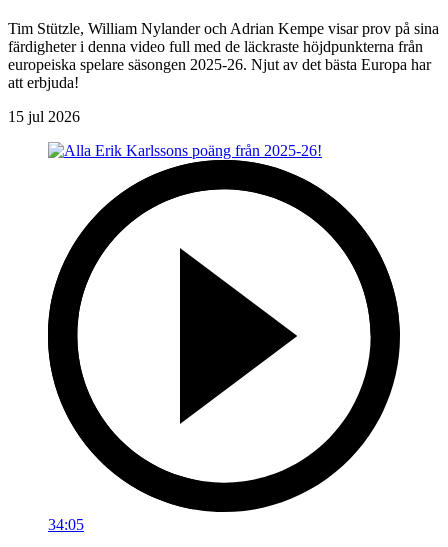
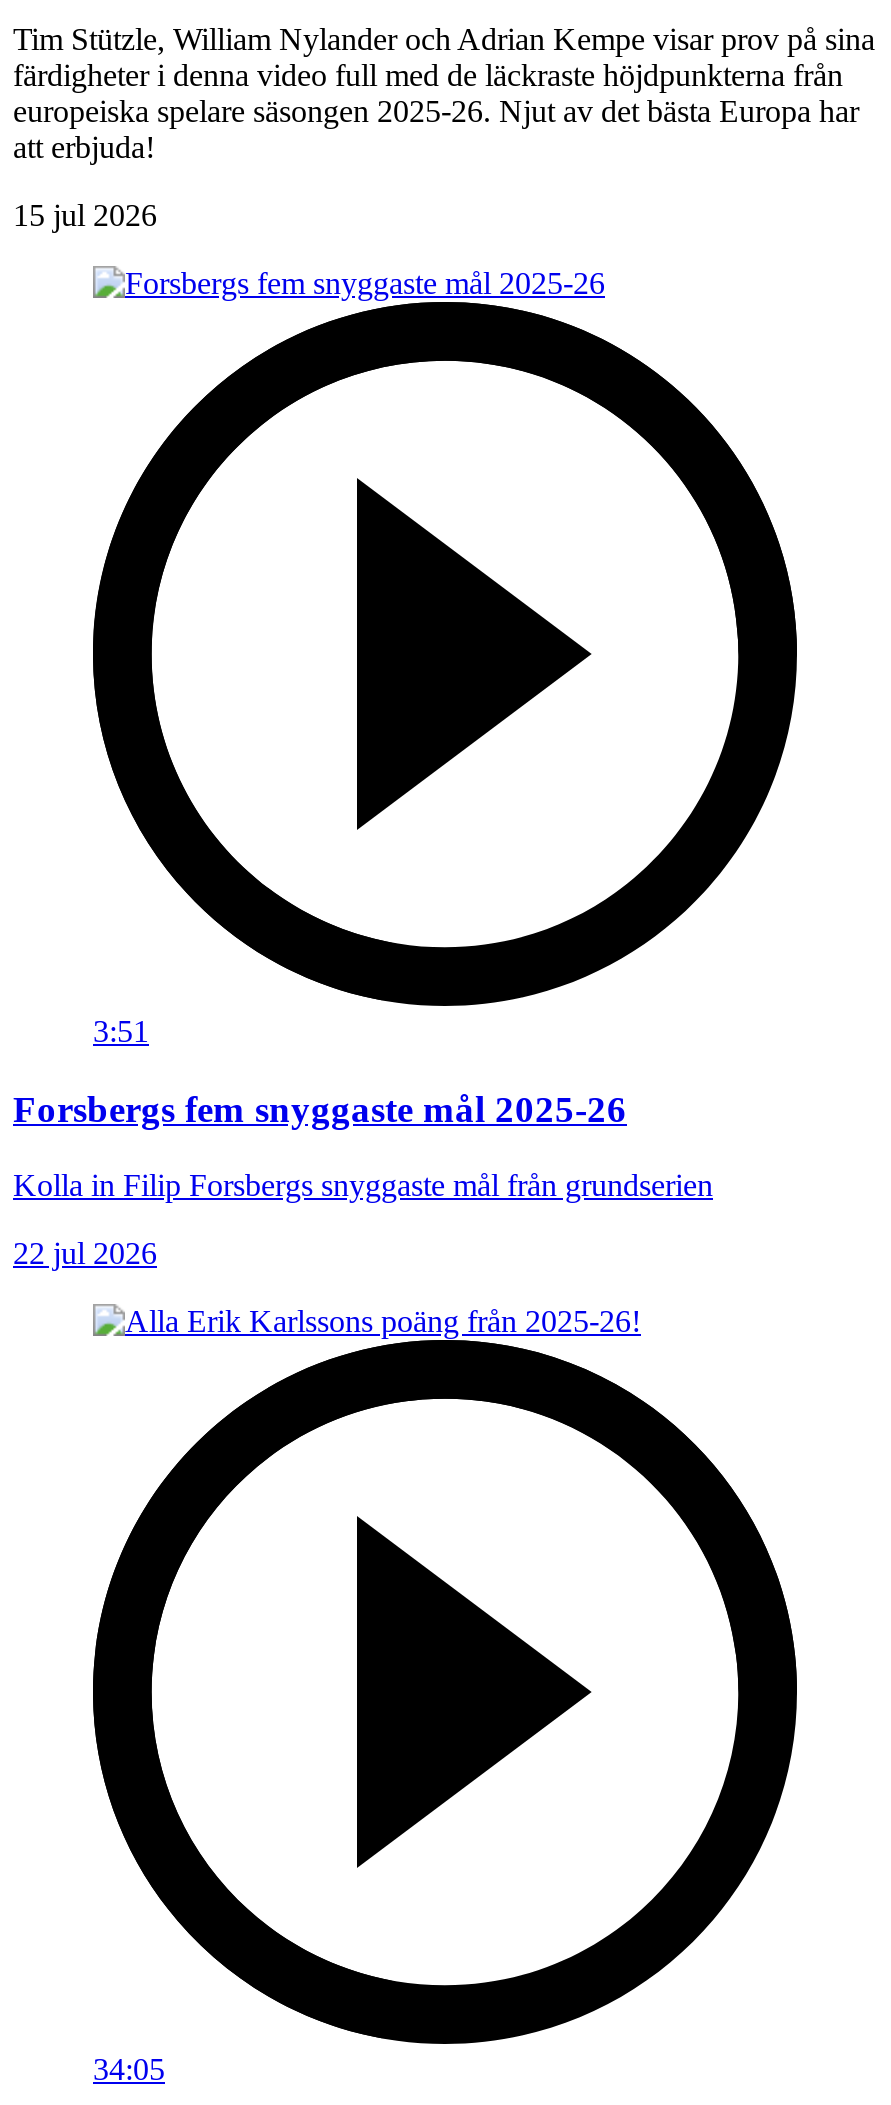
+ 3:51
+ Forsbergs fem snyggaste mål 2025-26
+ Kolla in Filip Forsbergs snyggaste mål från grundserien
+ 22 jul 2026
